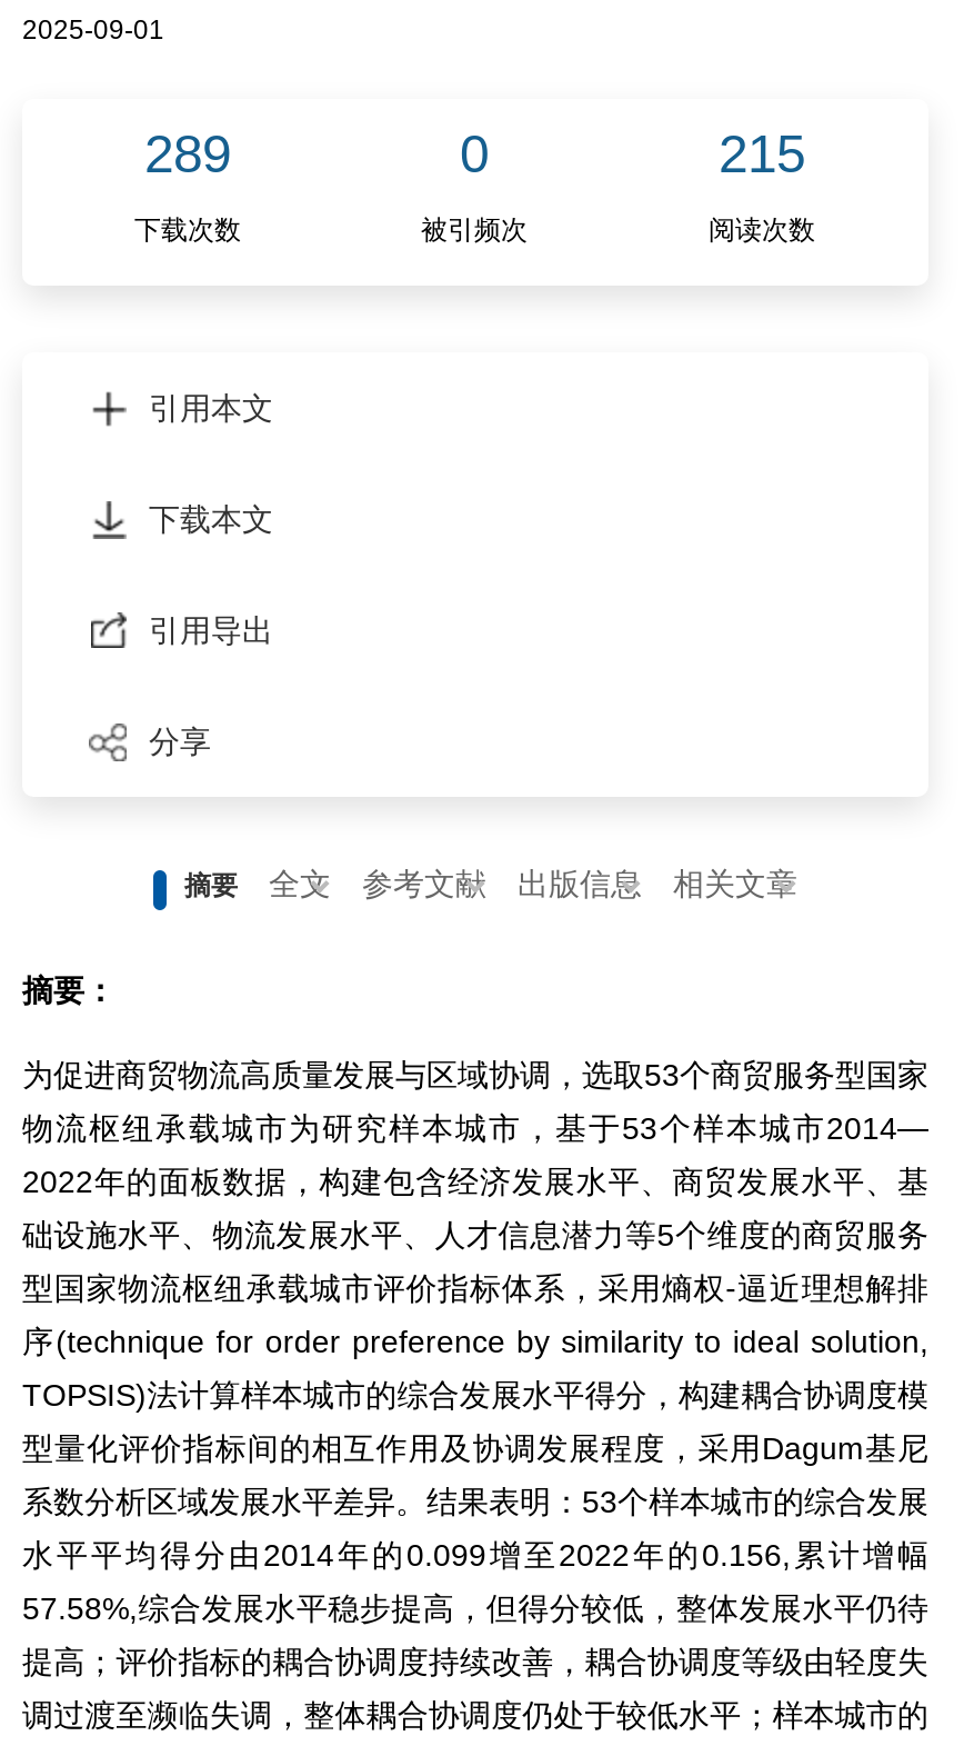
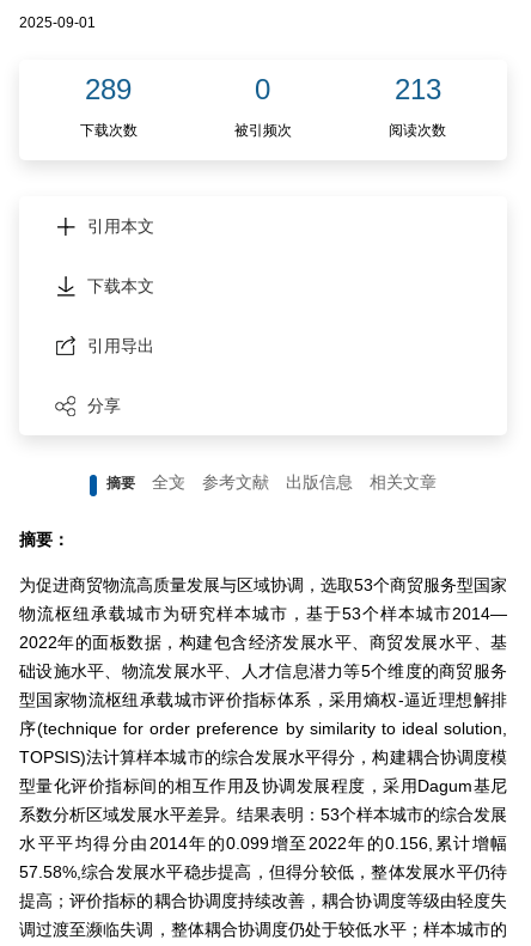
- 215
+ 213
